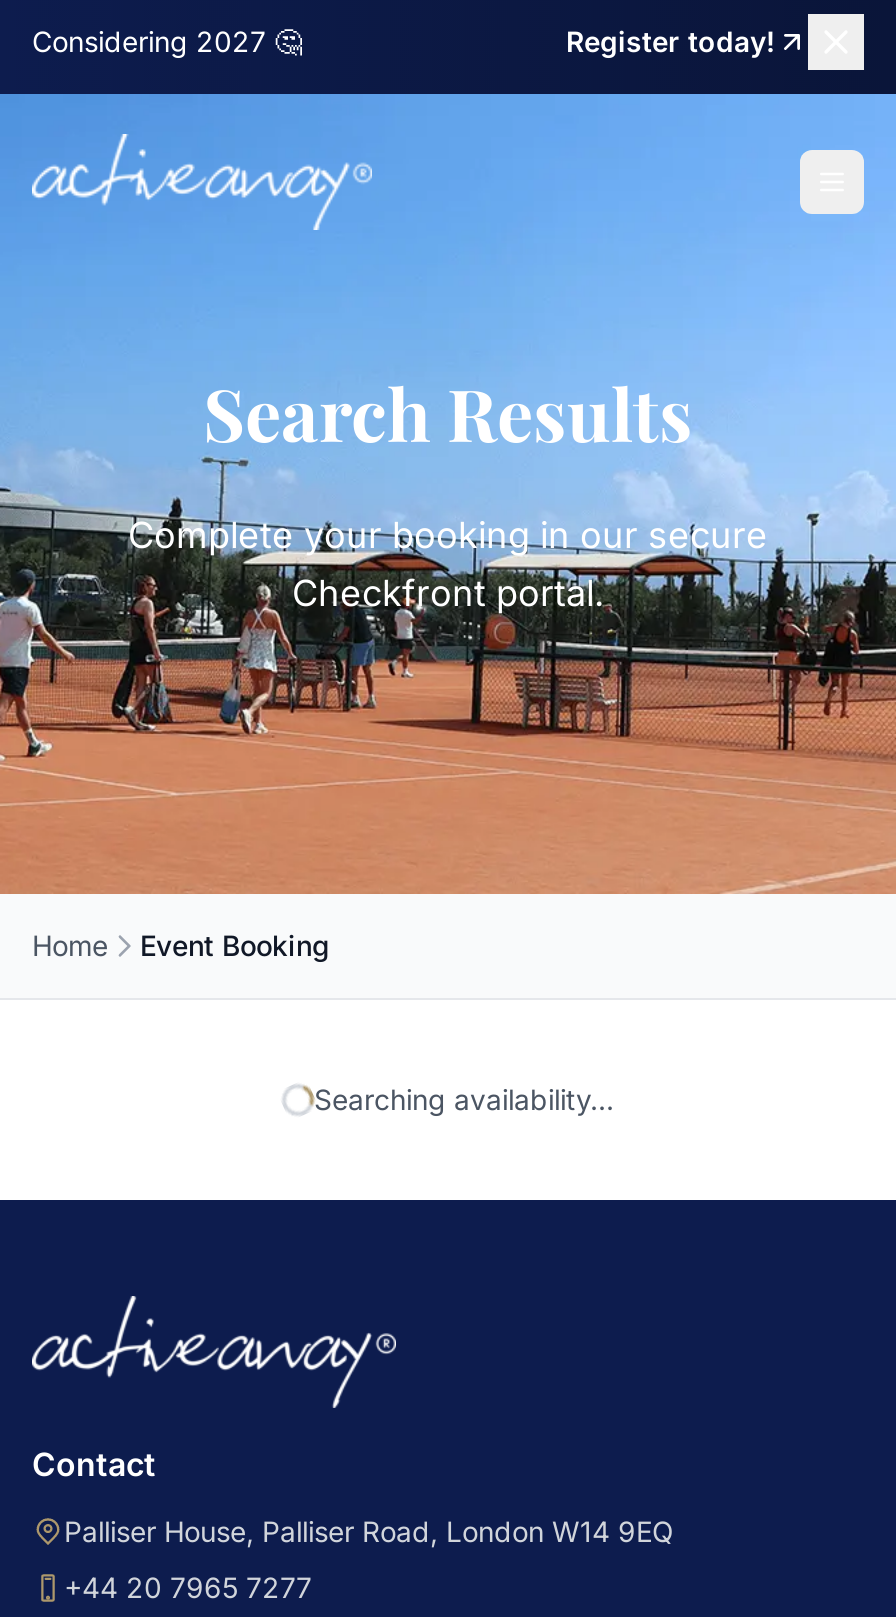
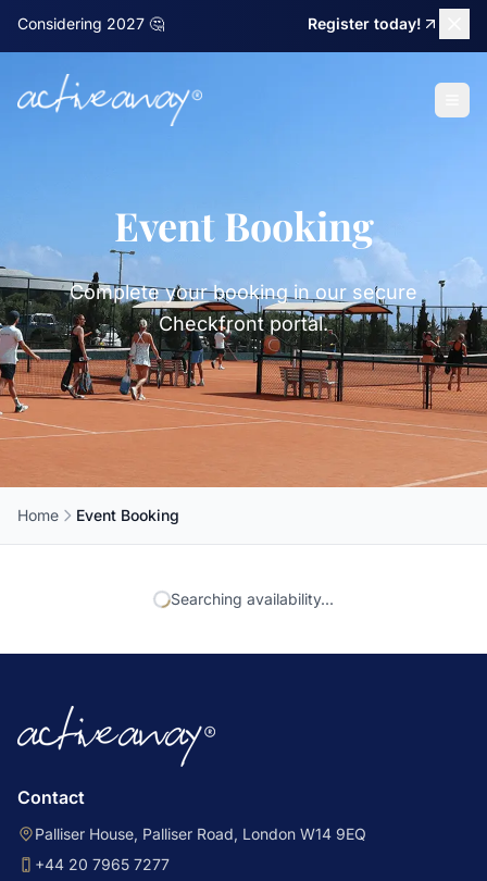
- Search Results
+ Event Booking
